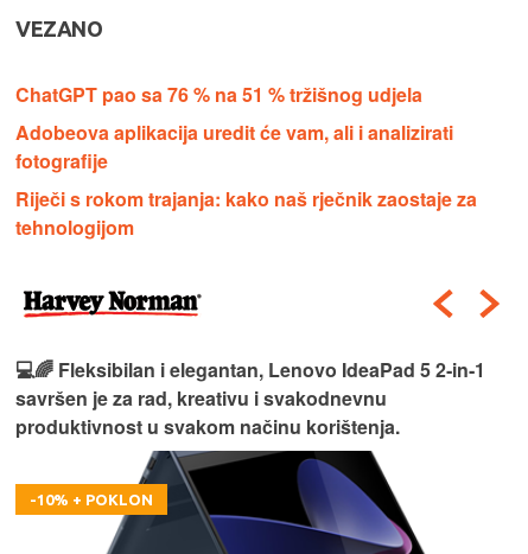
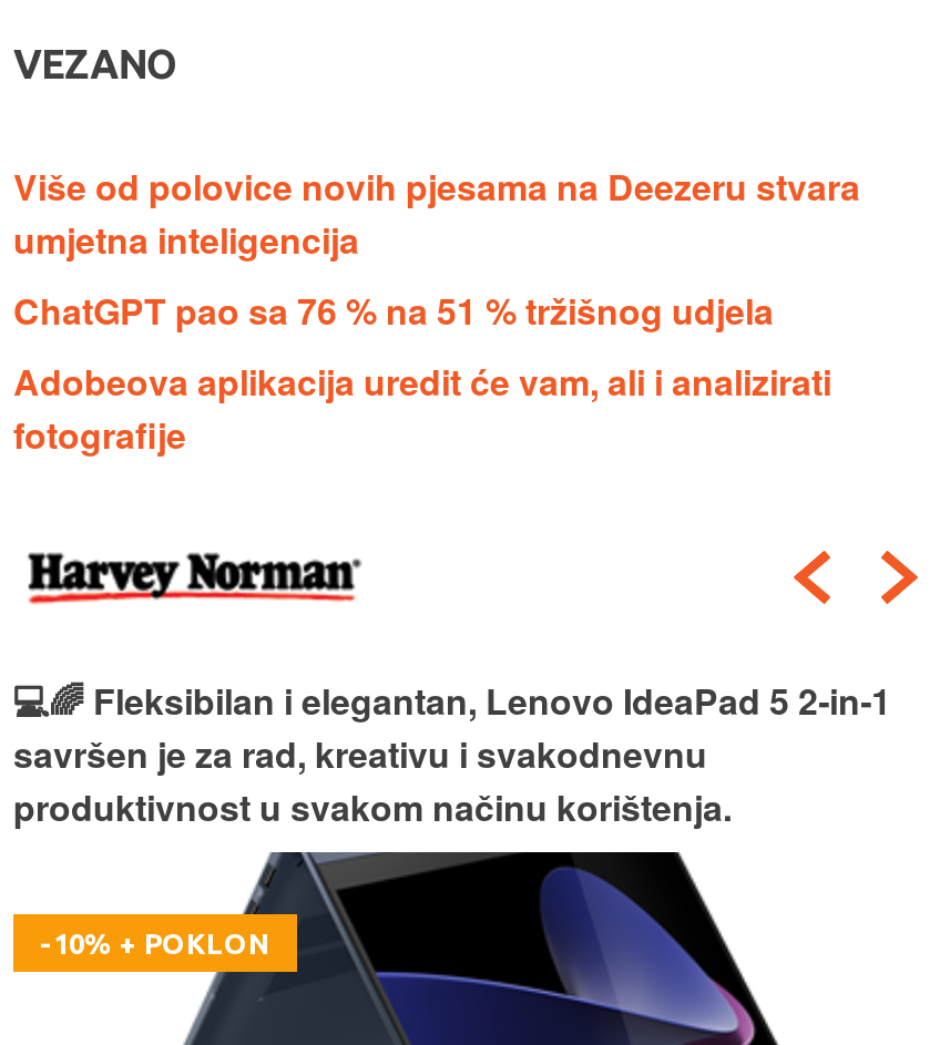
+ Više od polovice novih pjesama na Deezeru stvara
+ umjetna inteligencija

moved down: ChatGPT pao sa 76 % na 51 % tržišnog udjela | Adobeova aplikacija uredit će vam, ali i analizirati | fotografije

- Riječi s rokom trajanja: kako naš rječnik zaostaje za
- tehnologijom
